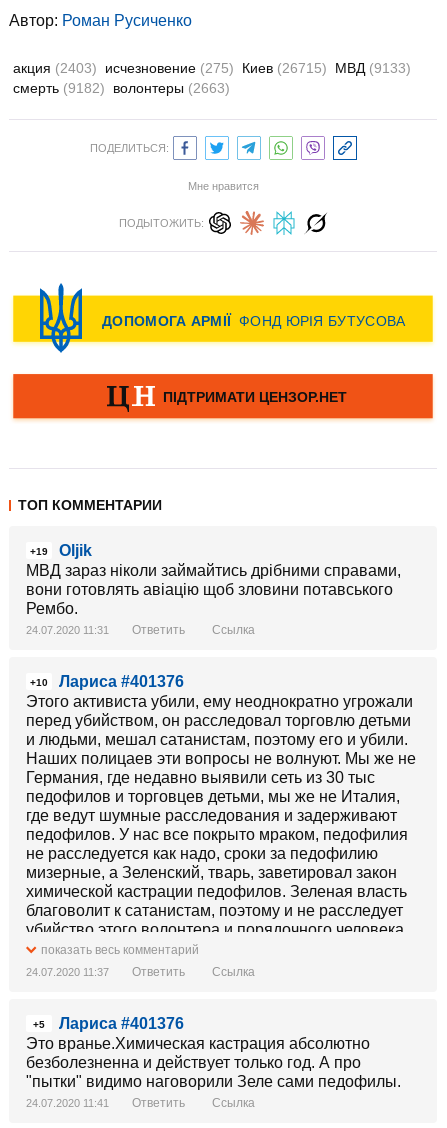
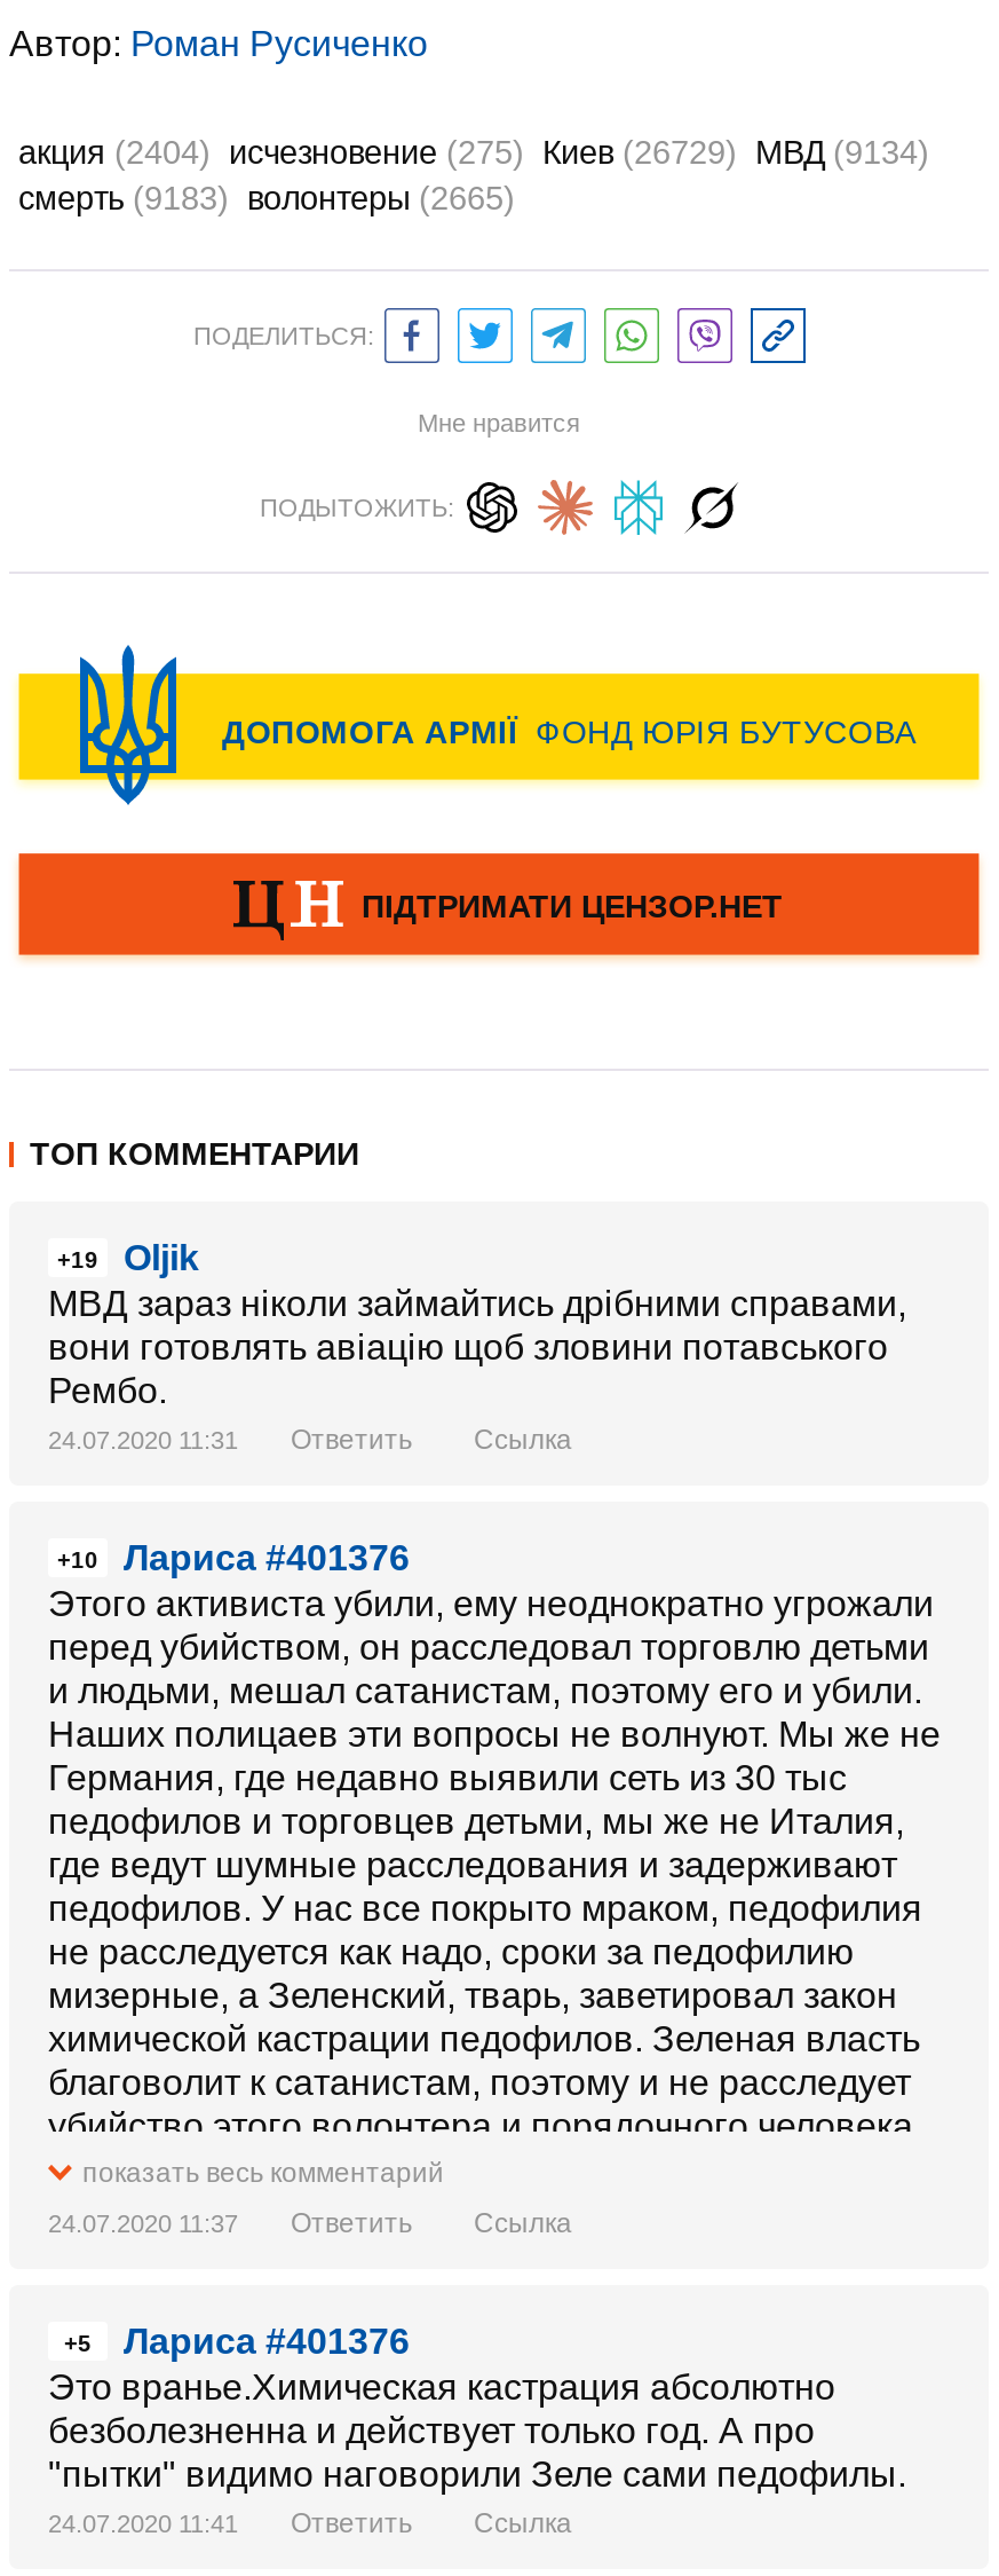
- акция (2403) исчезновение (275) Киев (26715) МВД (9133)
+ акция (2404) исчезновение (275) Киев (26729) МВД (9134)

- смерть (9182) волонтеры (2663)
+ смерть (9183) волонтеры (2665)
